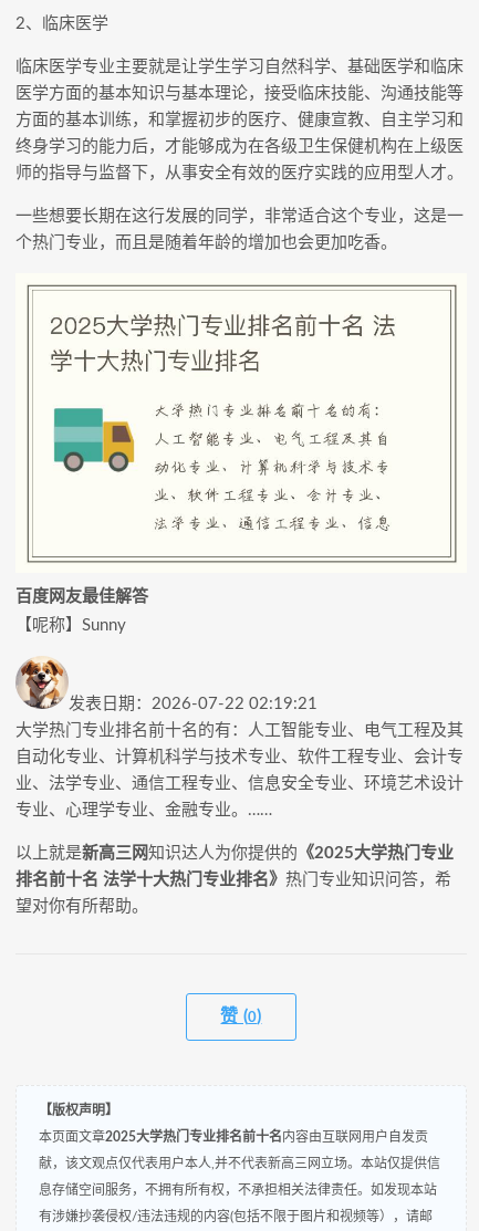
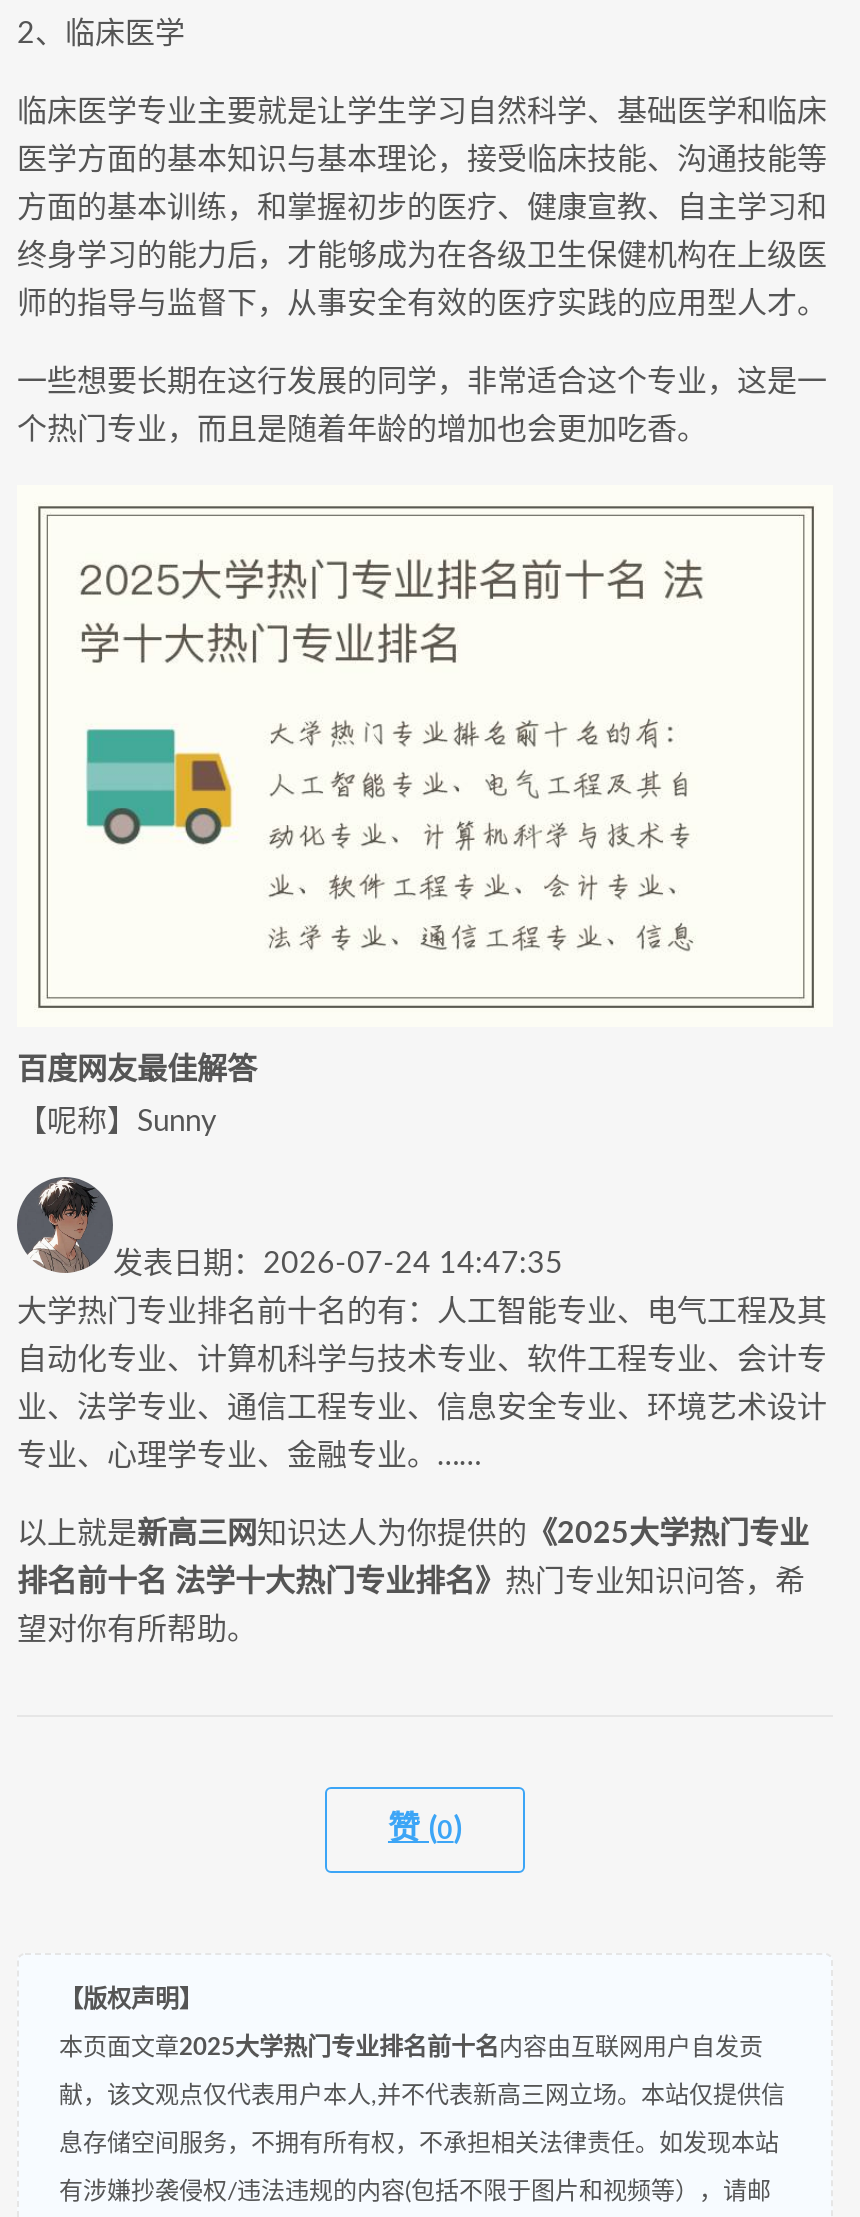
- [image]
- 发表日期：2026-07-22 02:19:21
+ [image]
+ 发表日期：2026-07-24 14:47:35
